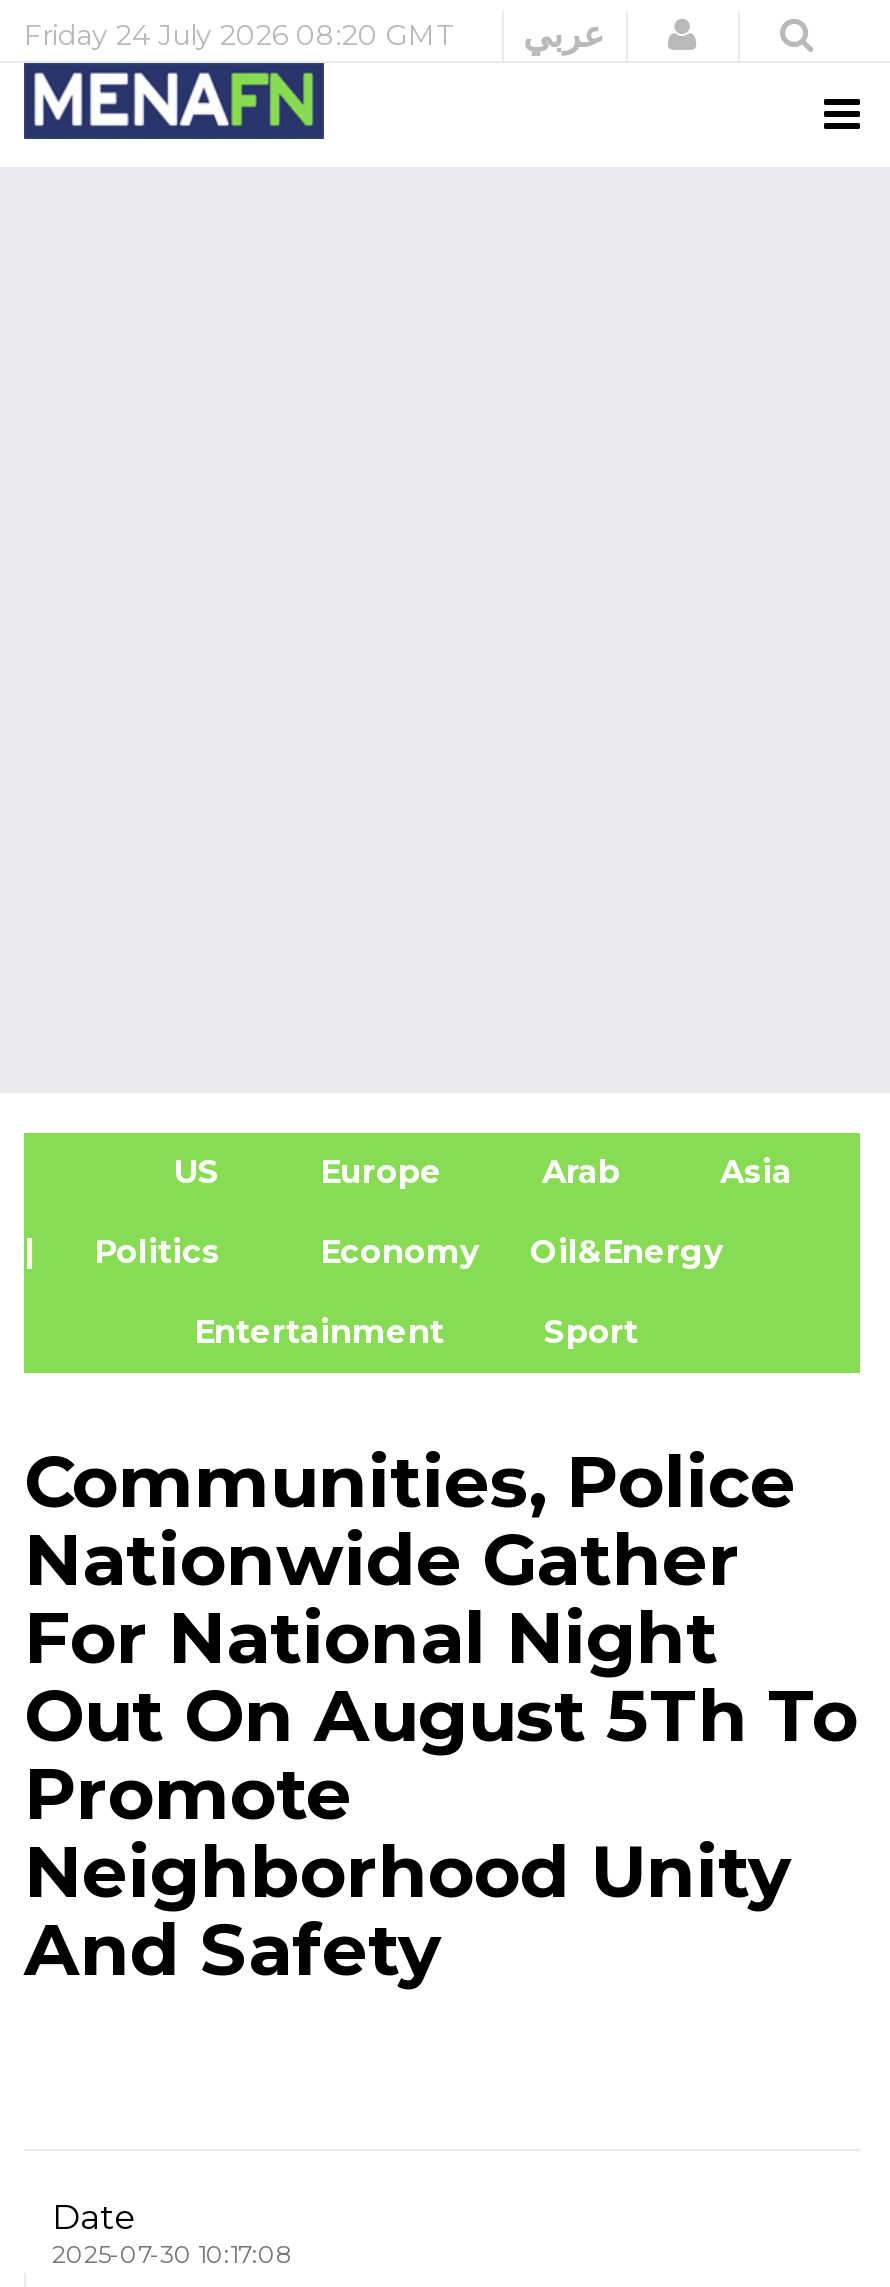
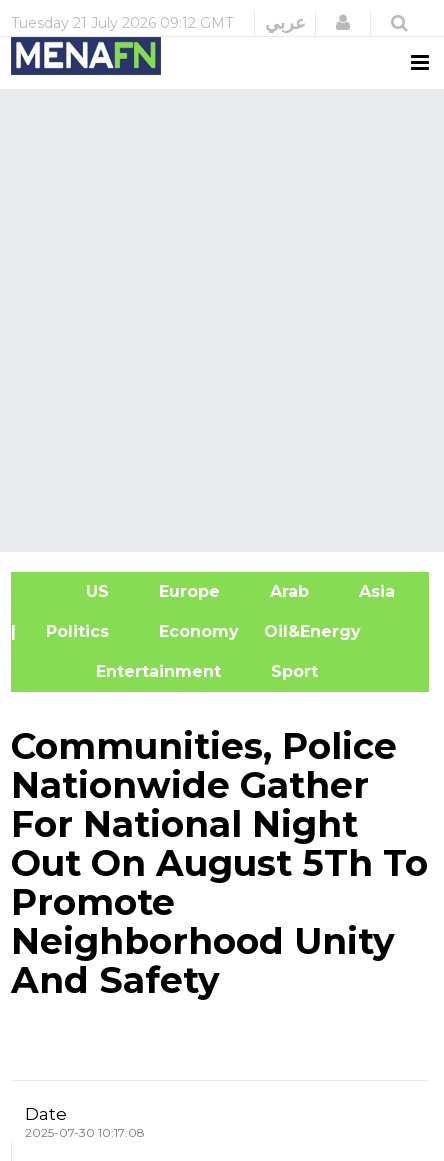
- Friday 24 July 2026 08:20 GMT
+ Tuesday 21 July 2026 09:12 GMT
